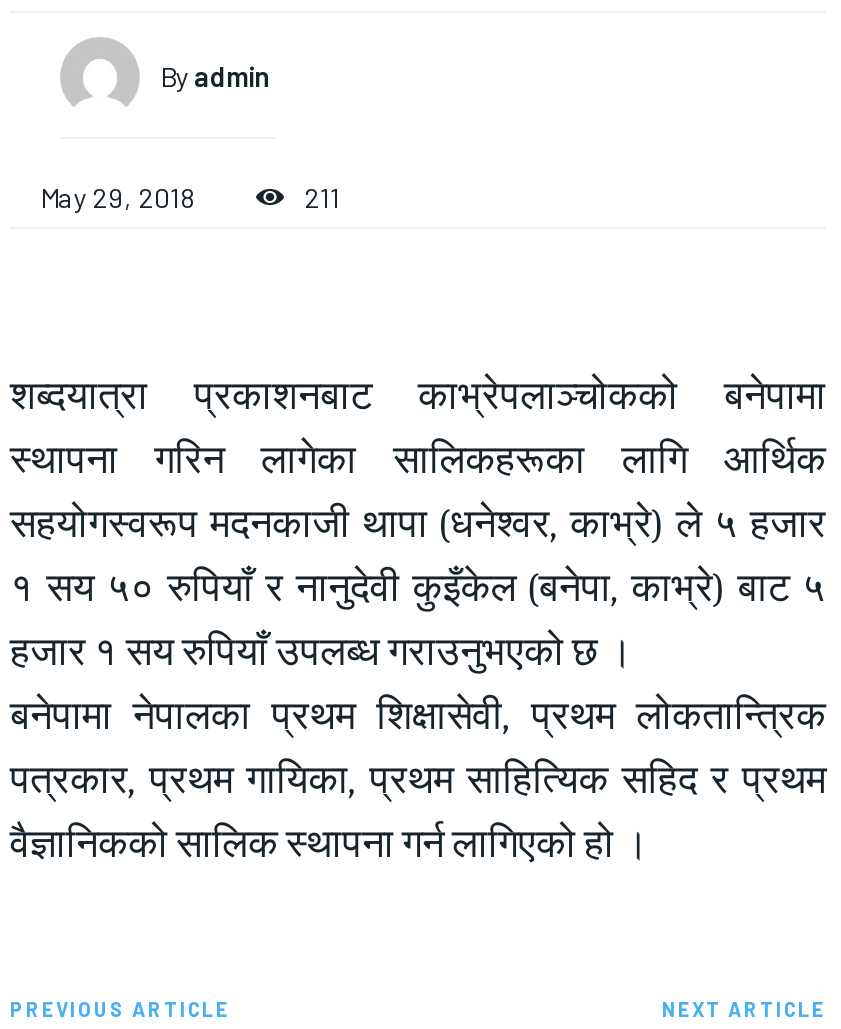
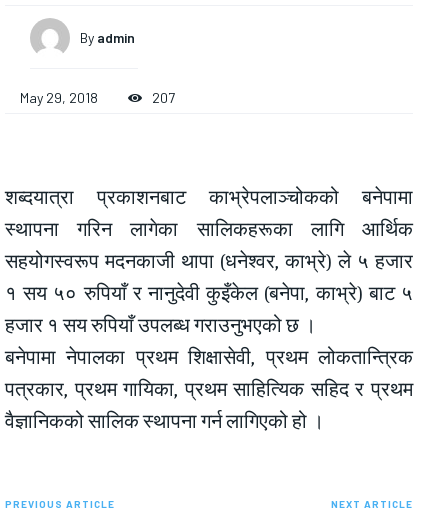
- 211
+ 207
